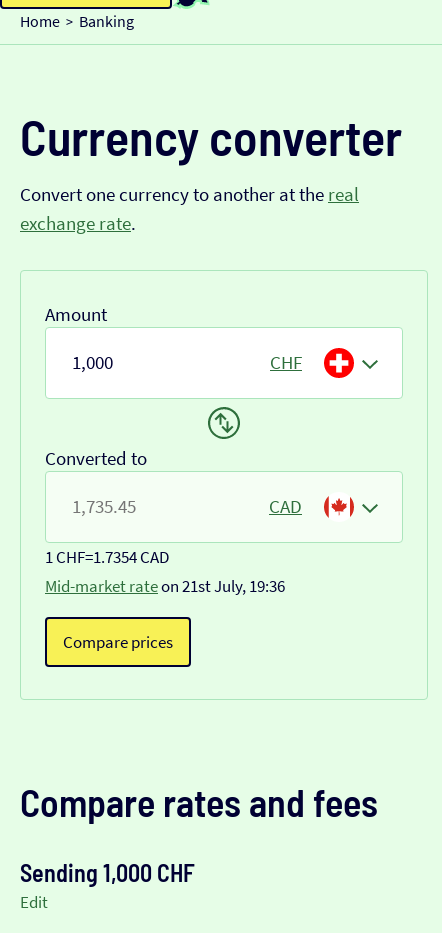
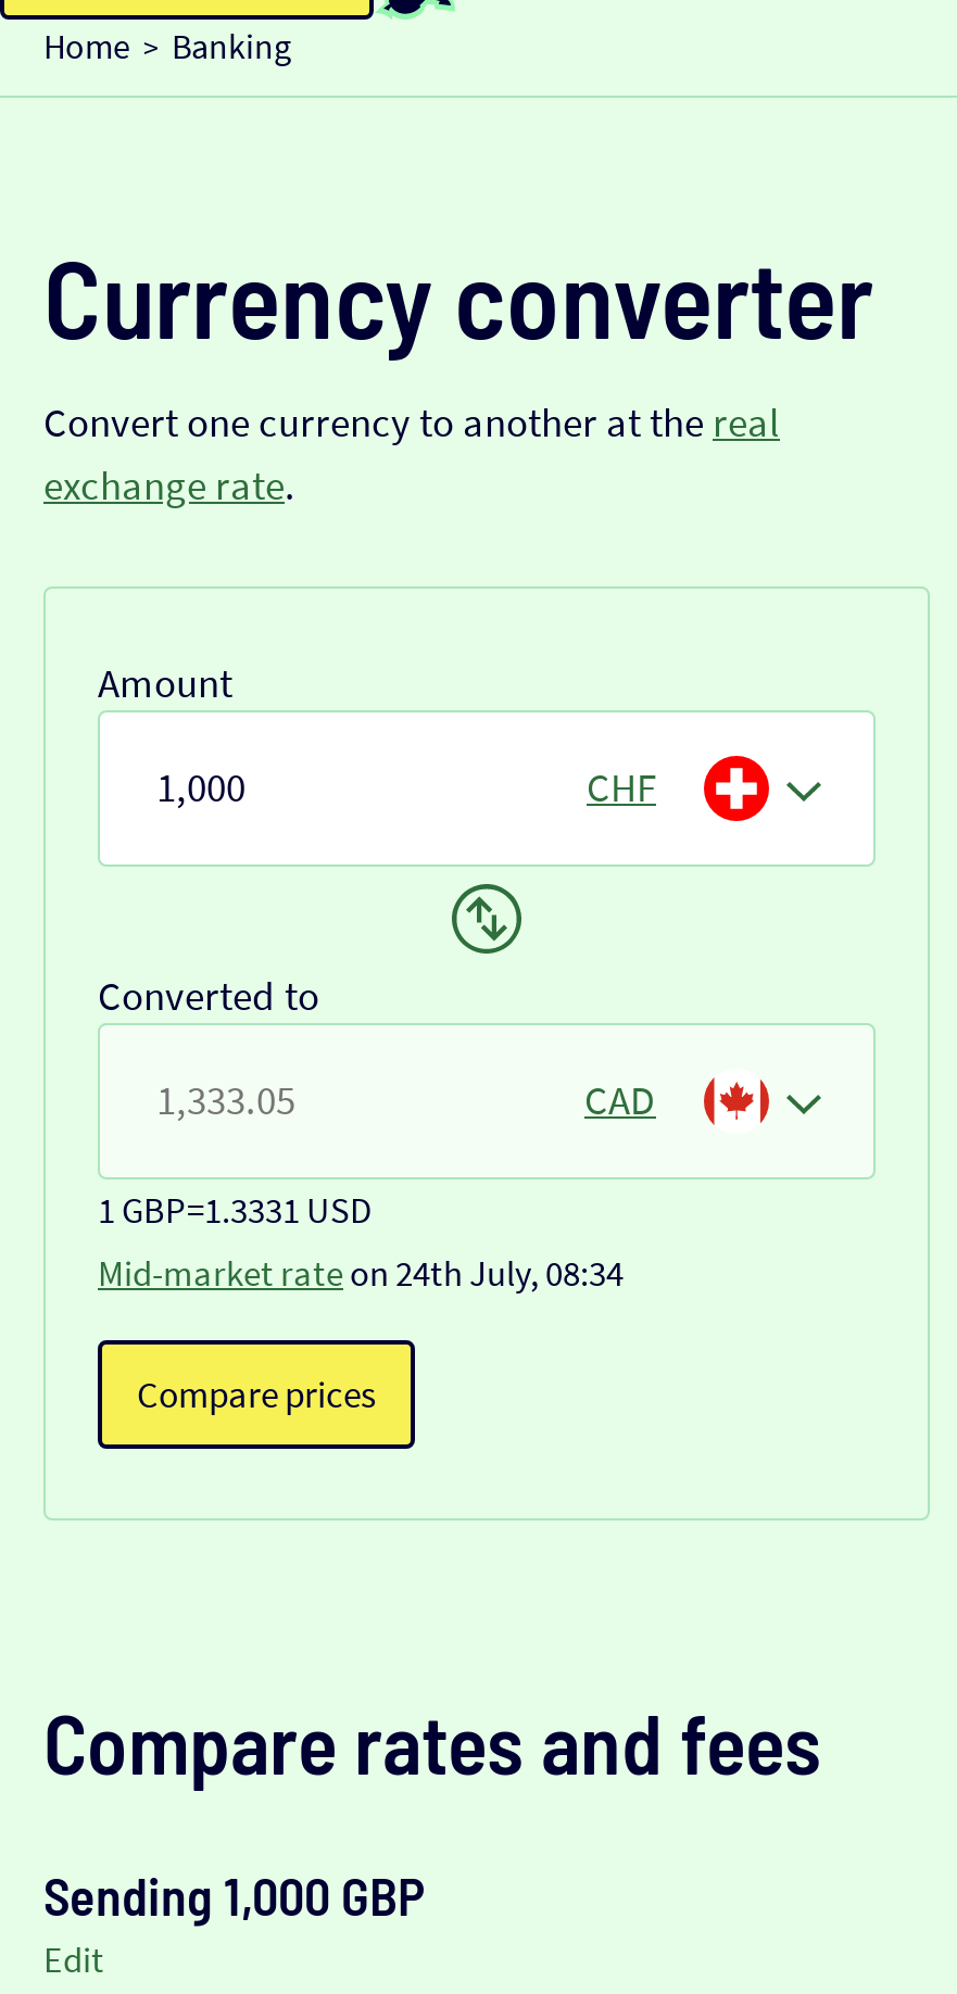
- 1 CHF=1.7354 CAD
- Mid-market rate on 21st July, 19:36
+ 1 GBP=1.3331 USD
+ Mid-market rate on 24th July, 08:34

- Sending 1,000 CHF
+ Sending 1,000 GBP
